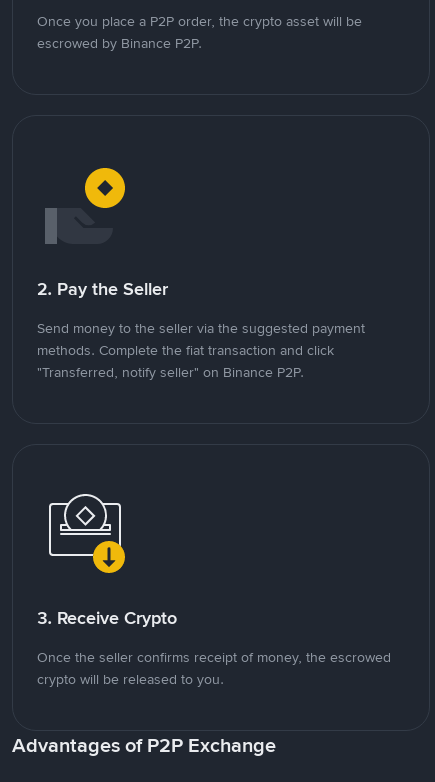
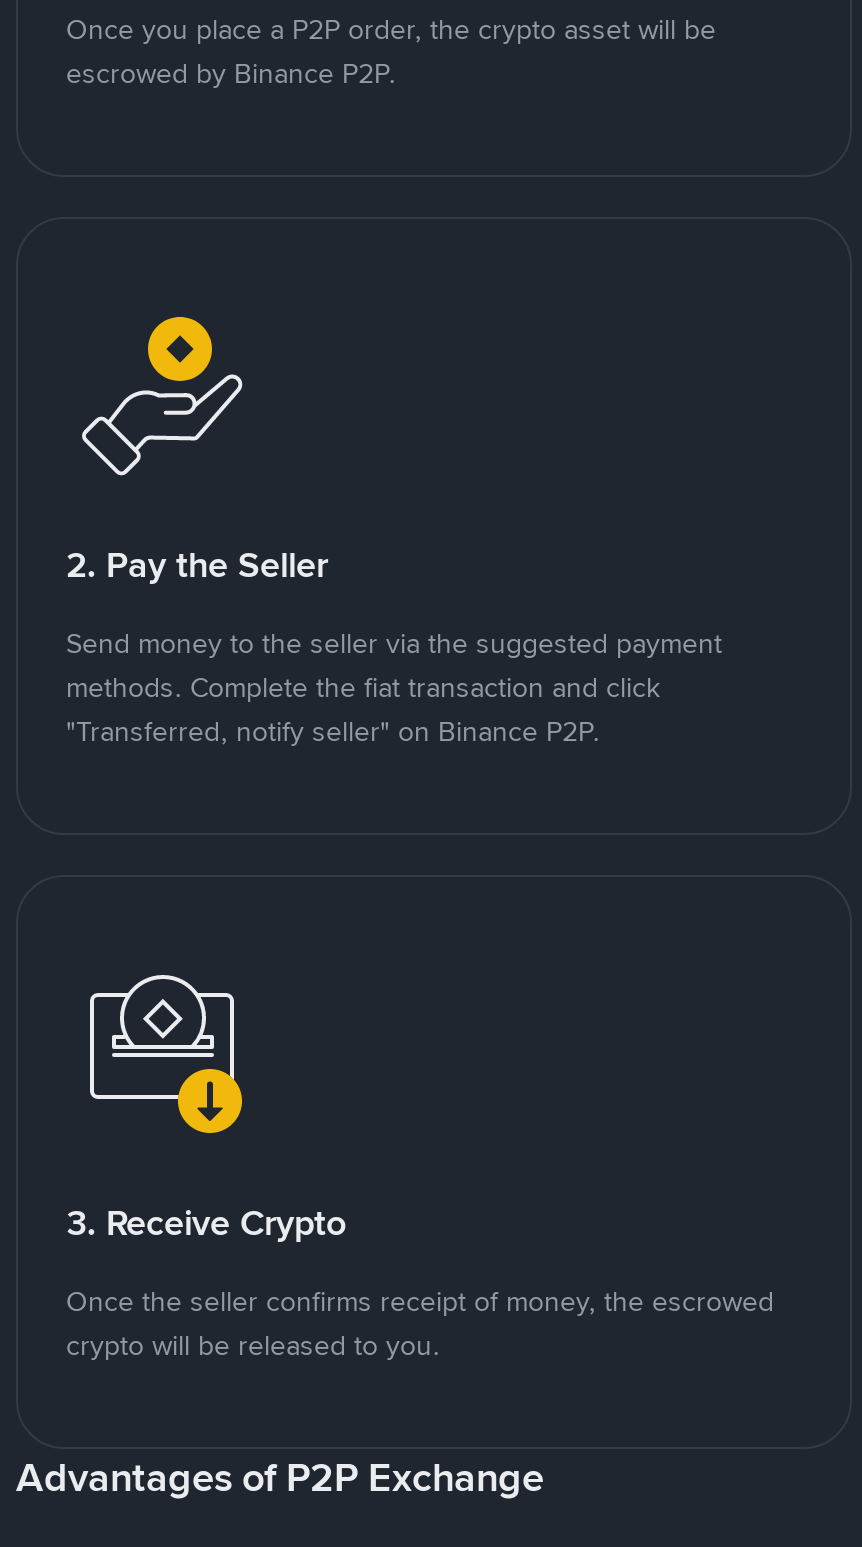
- [image]
+ [image]
